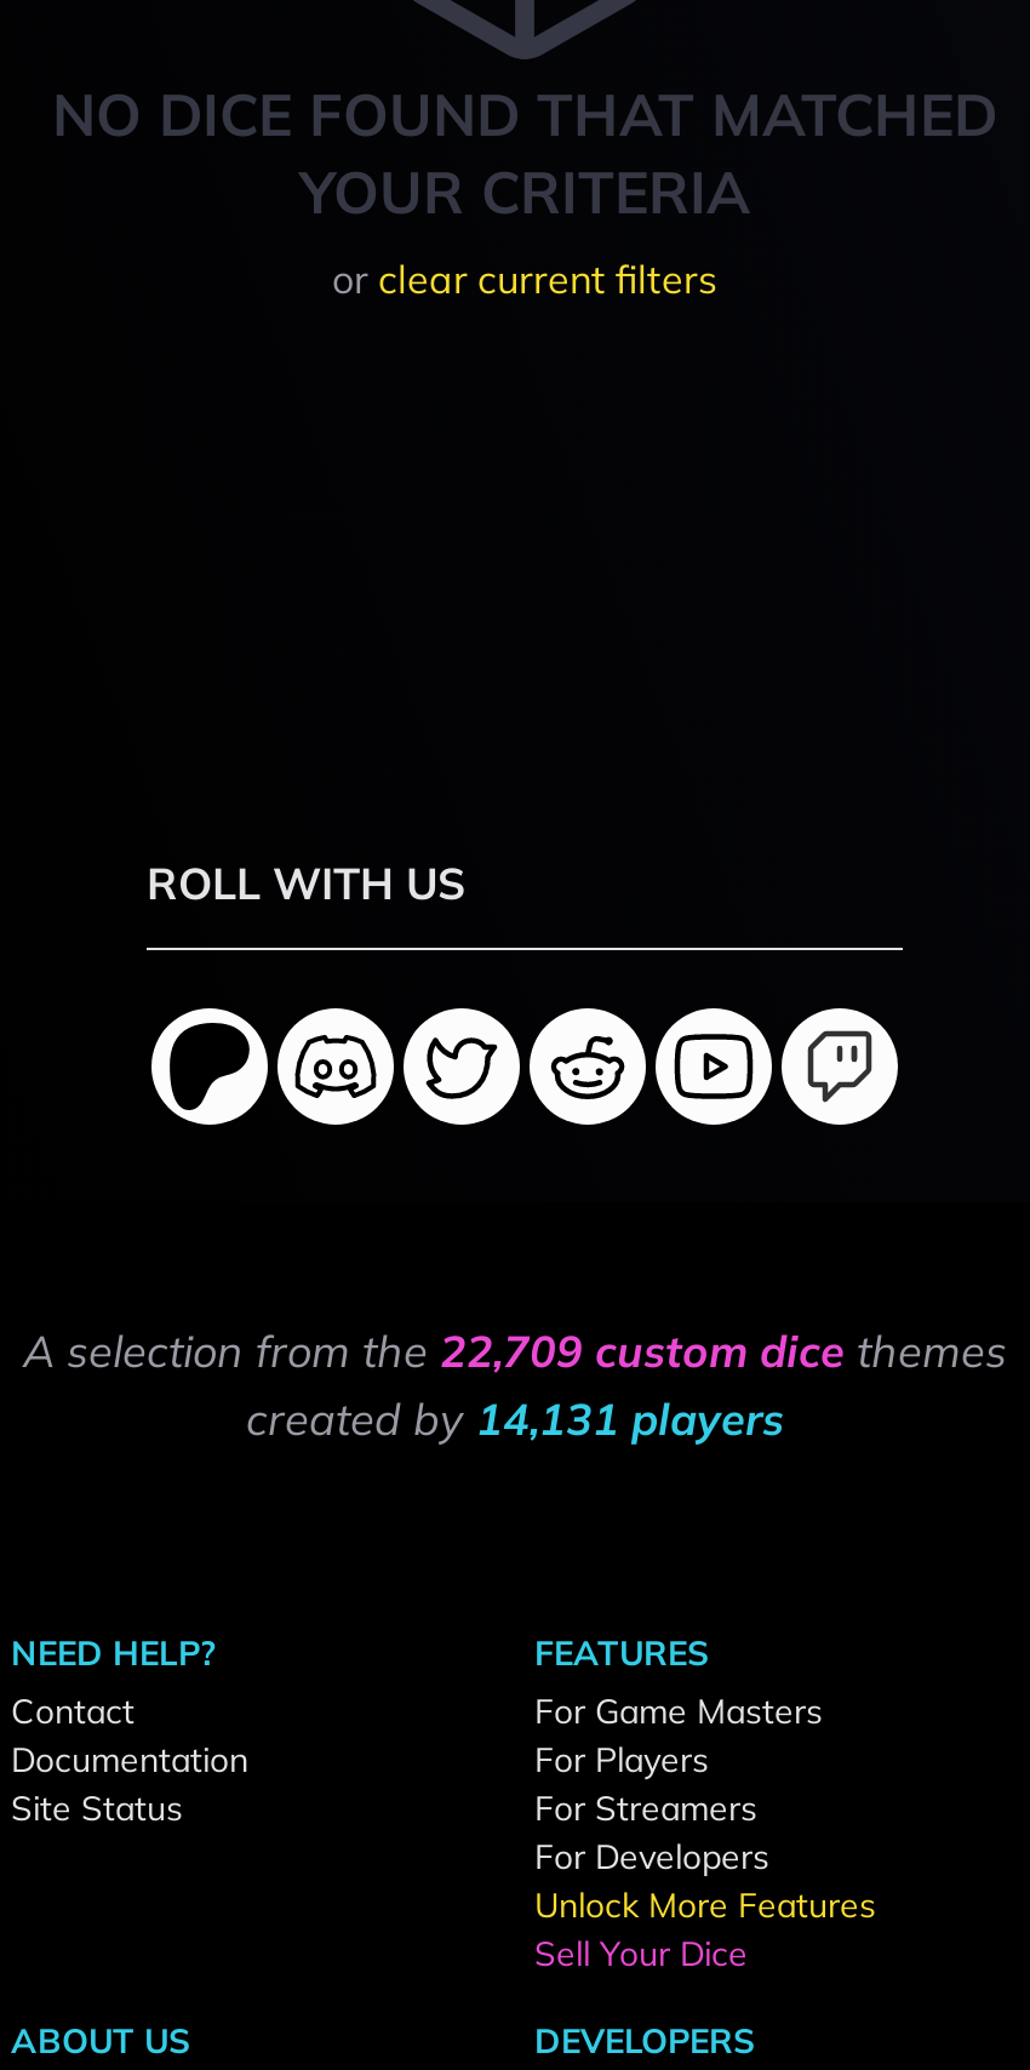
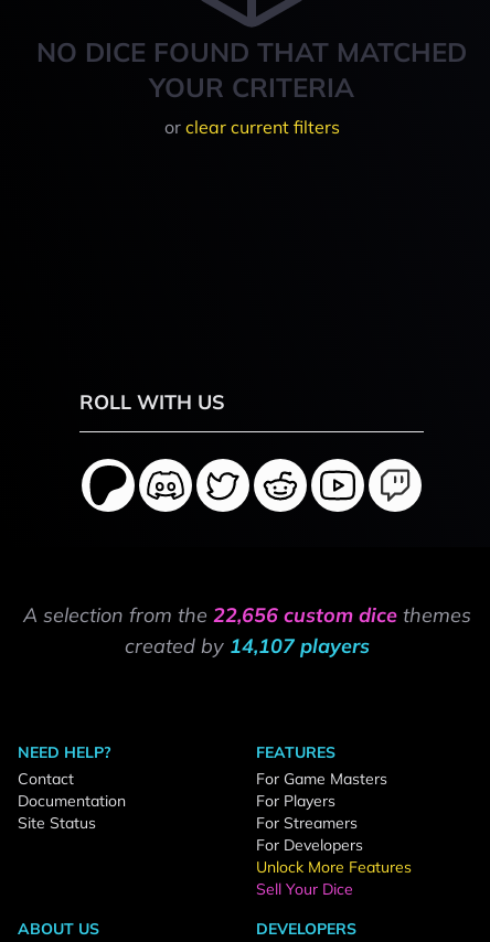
- A selection from the 22,709 custom dice themes
+ A selection from the 22,656 custom dice themes

- created by 14,131 players
+ created by 14,107 players
